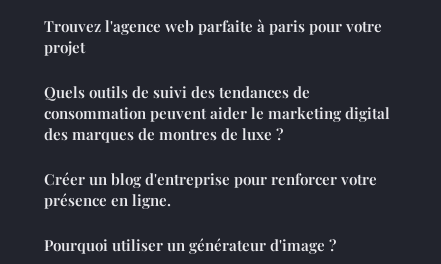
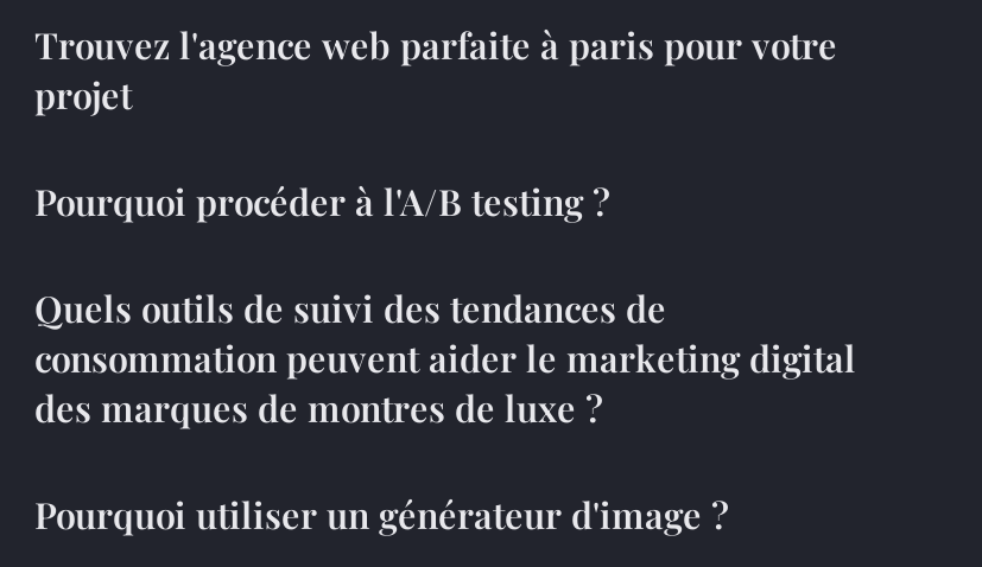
+ Pourquoi procéder à l'A/B testing ?

moved down: Quels outils de suivi des tendances de | consommation peuvent aider le marketing digital | des marques de montres de luxe ?

- Créer un blog d'entreprise pour renforcer votre
- présence en ligne.
